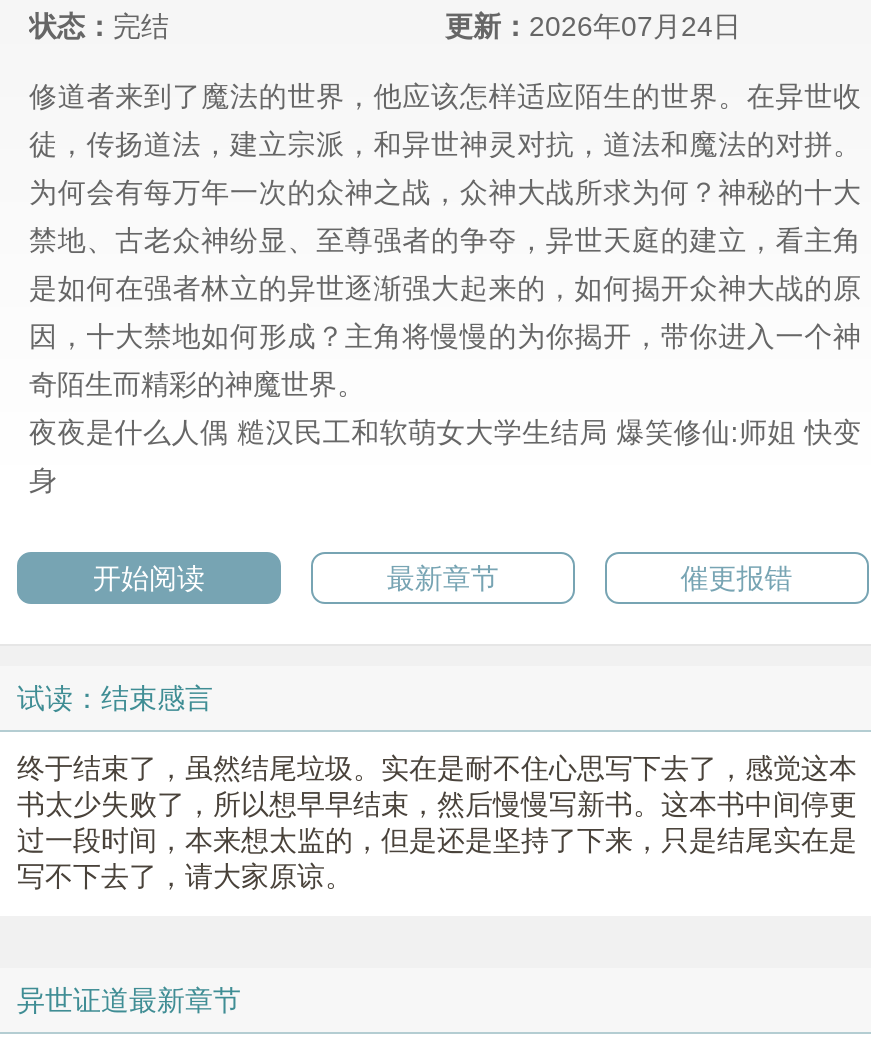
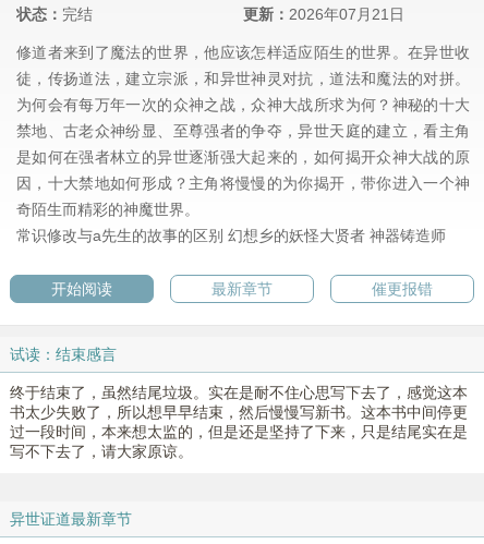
- 更新：2026年07月24日
+ 更新：2026年07月21日

- 夜夜是什么人偶 糙汉民工和软萌女大学生结局 爆笑修仙:师姐 快变
- 身
+ 常识修改与a先生的故事的区别 幻想乡的妖怪大贤者 神器铸造师
